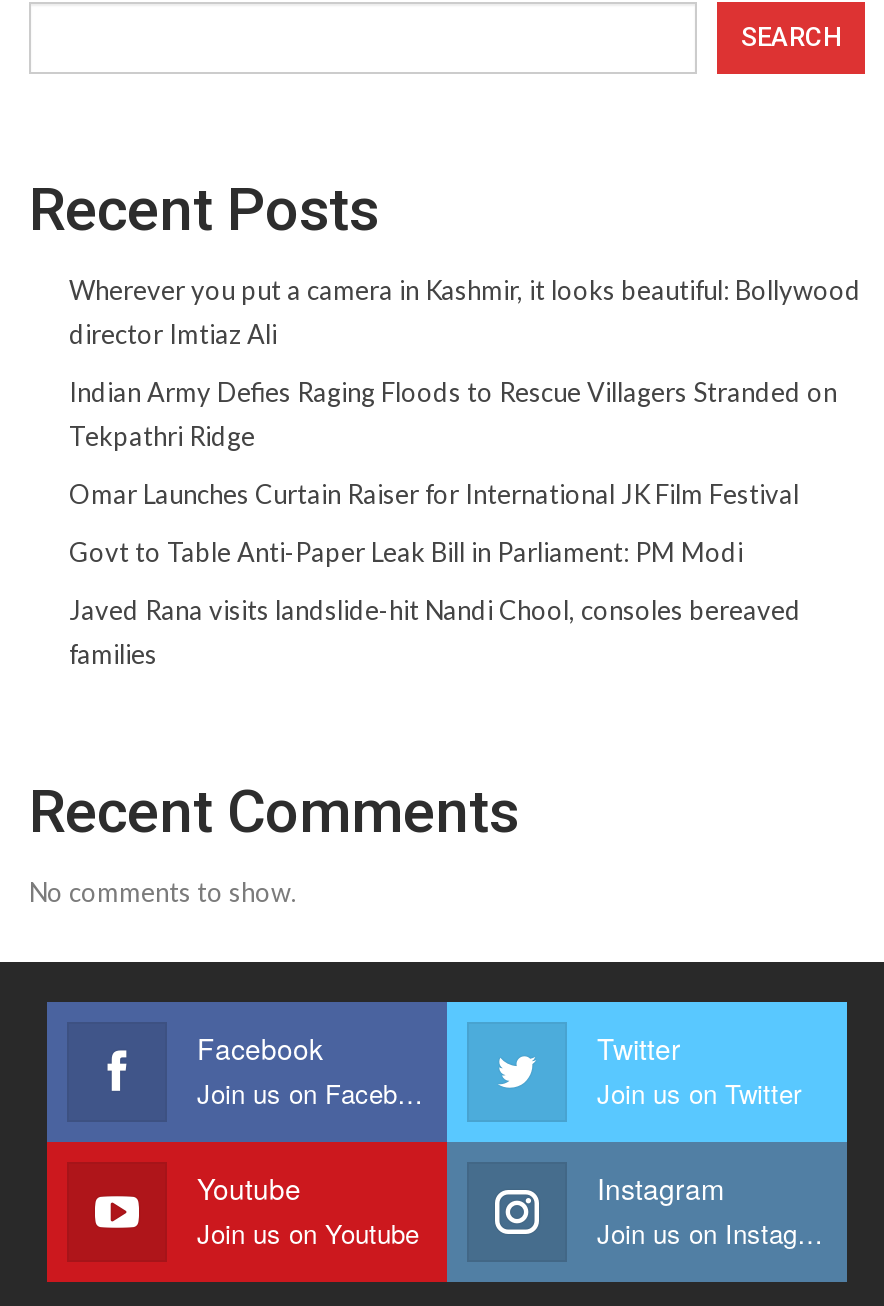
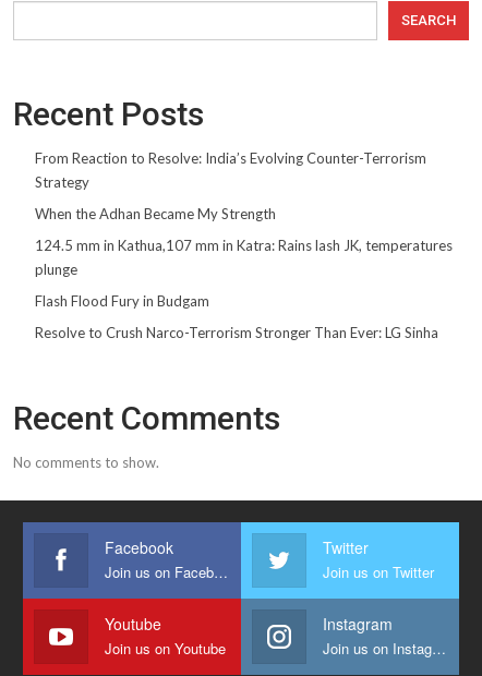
- Wherever you put a camera in Kashmir, it looks beautiful: Bollywood
- director Imtiaz Ali
+ From Reaction to Resolve: India’s Evolving Counter-Terrorism
+ Strategy

- Indian Army Defies Raging Floods to Rescue Villagers Stranded on
- Tekpathri Ridge
+ When the Adhan Became My Strength

- Omar Launches Curtain Raiser for International JK Film Festival
+ 124.5 mm in Kathua,107 mm in Katra: Rains lash JK, temperatures
+ plunge

- Govt to Table Anti-Paper Leak Bill in Parliament: PM Modi
+ Flash Flood Fury in Budgam

- Javed Rana visits landslide-hit Nandi Chool, consoles bereaved
- families
+ Resolve to Crush Narco-Terrorism Stronger Than Ever: LG Sinha
